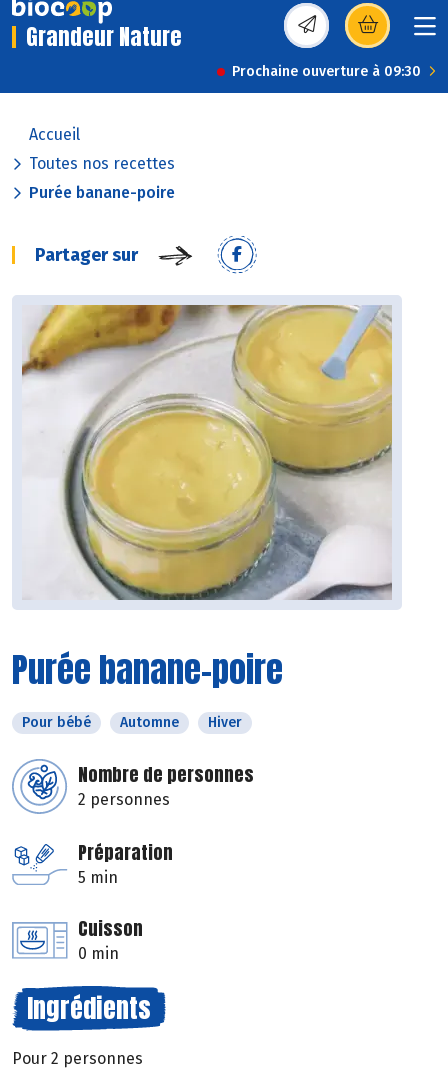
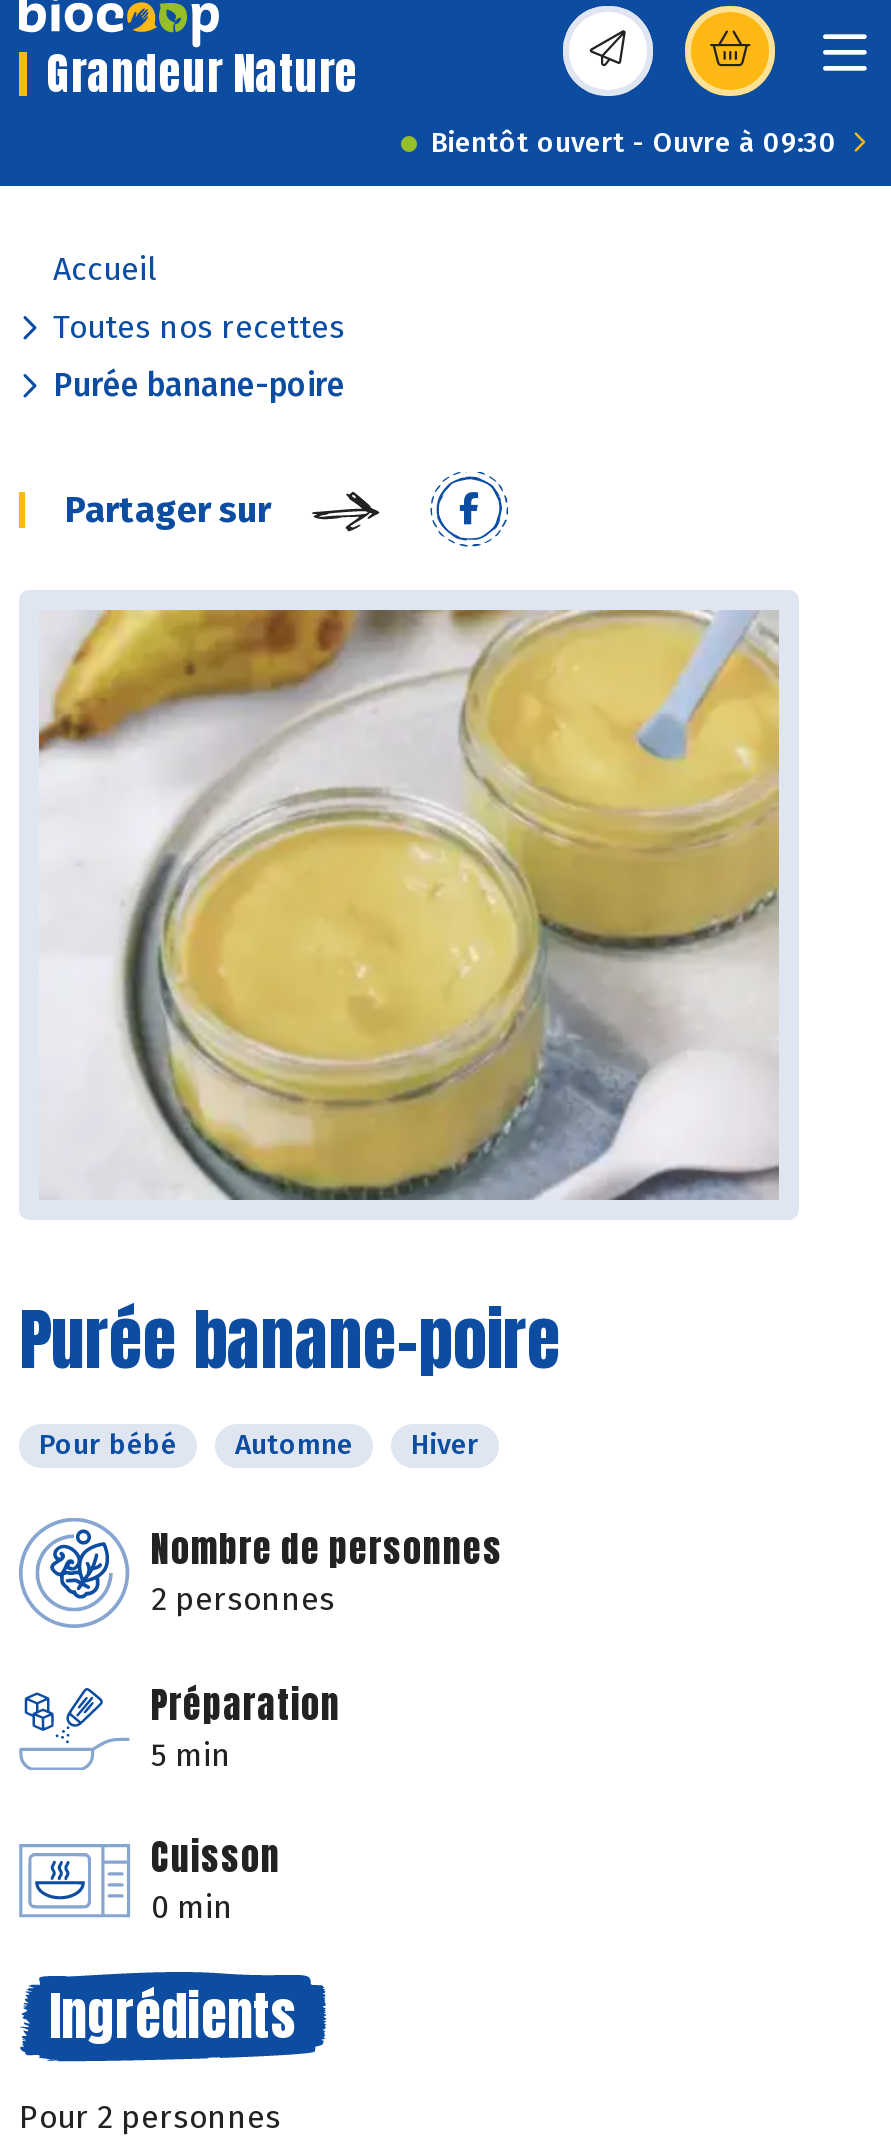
- Prochaine ouverture à 09:30
+ Bientôt ouvert - Ouvre à 09:30
